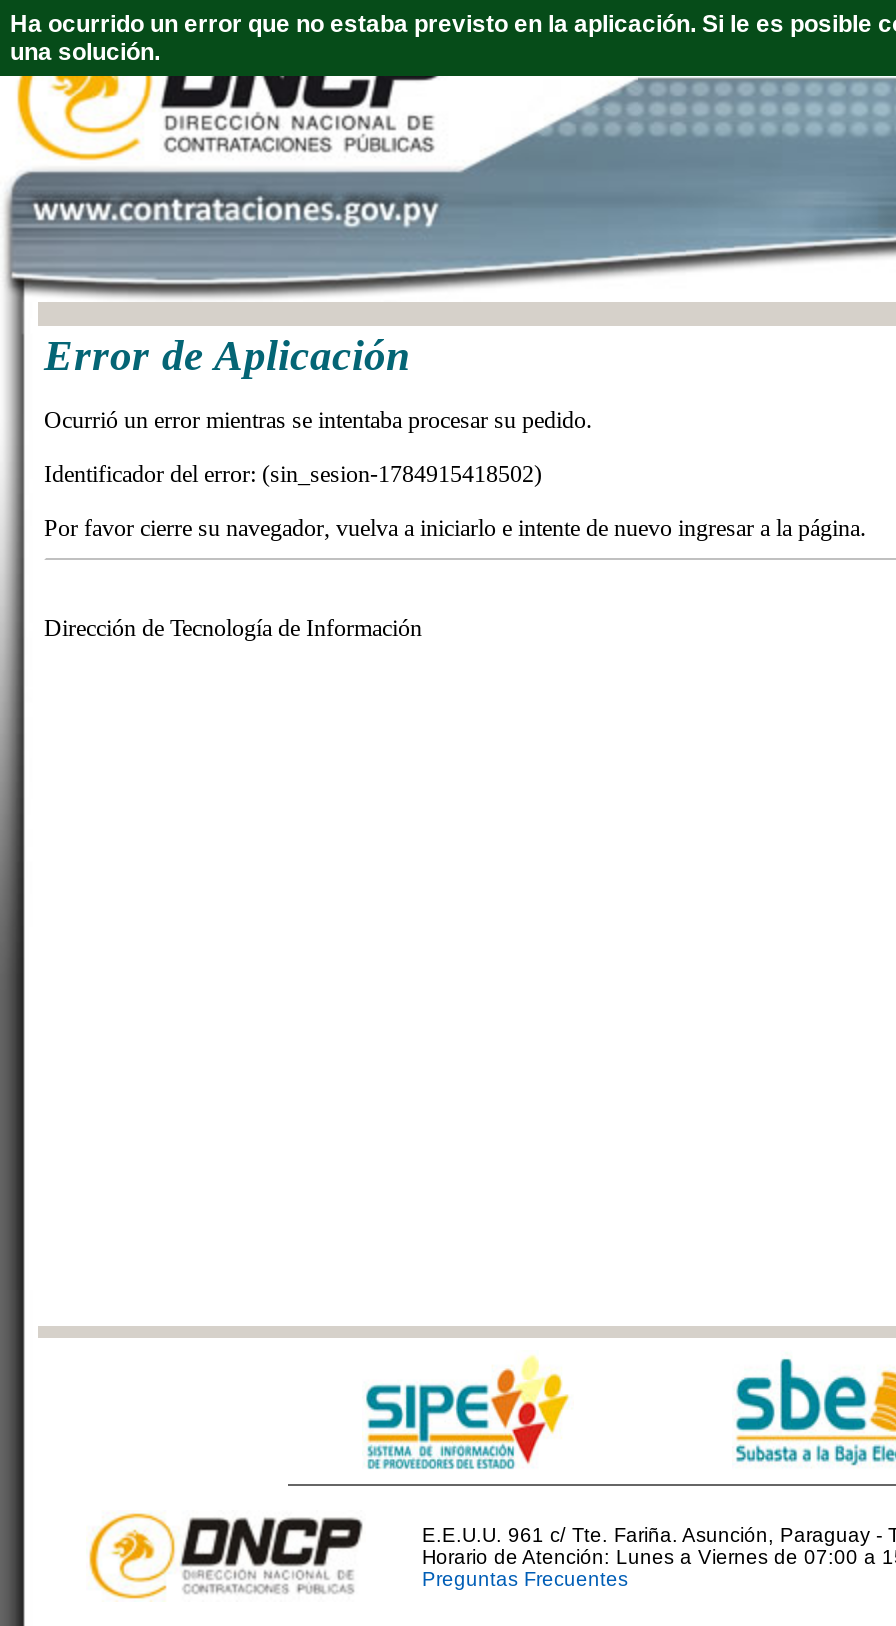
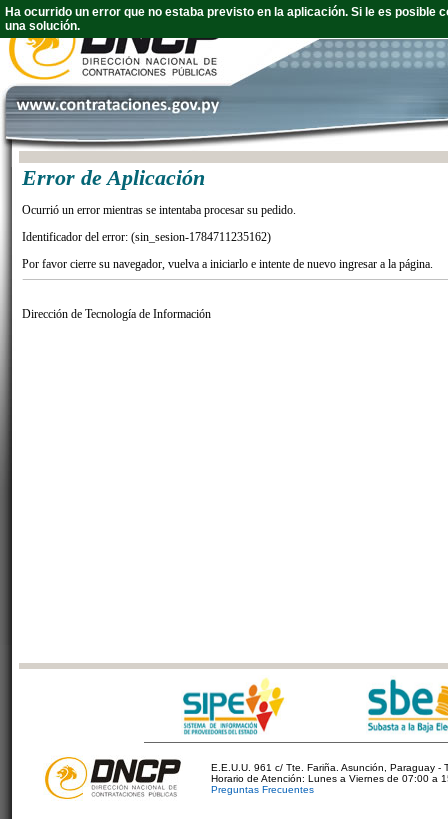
- Identificador del error: (sin_sesion-1784915418502)
+ Identificador del error: (sin_sesion-1784711235162)
